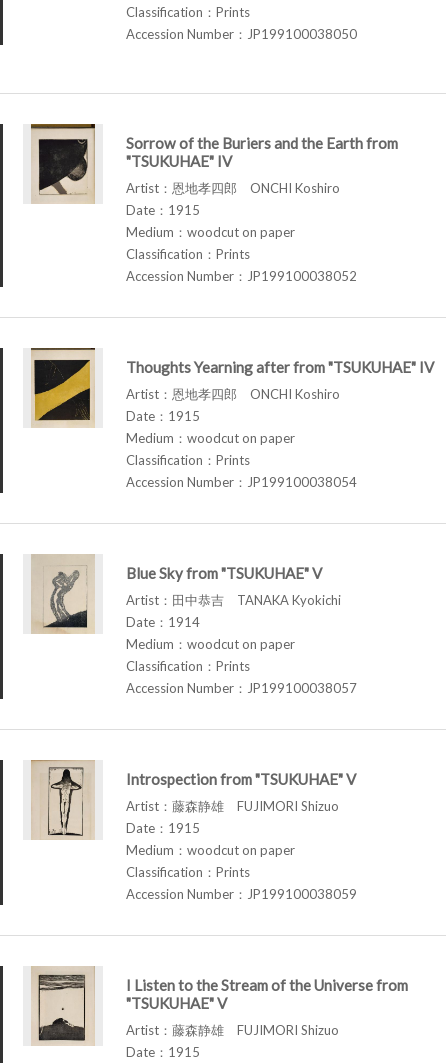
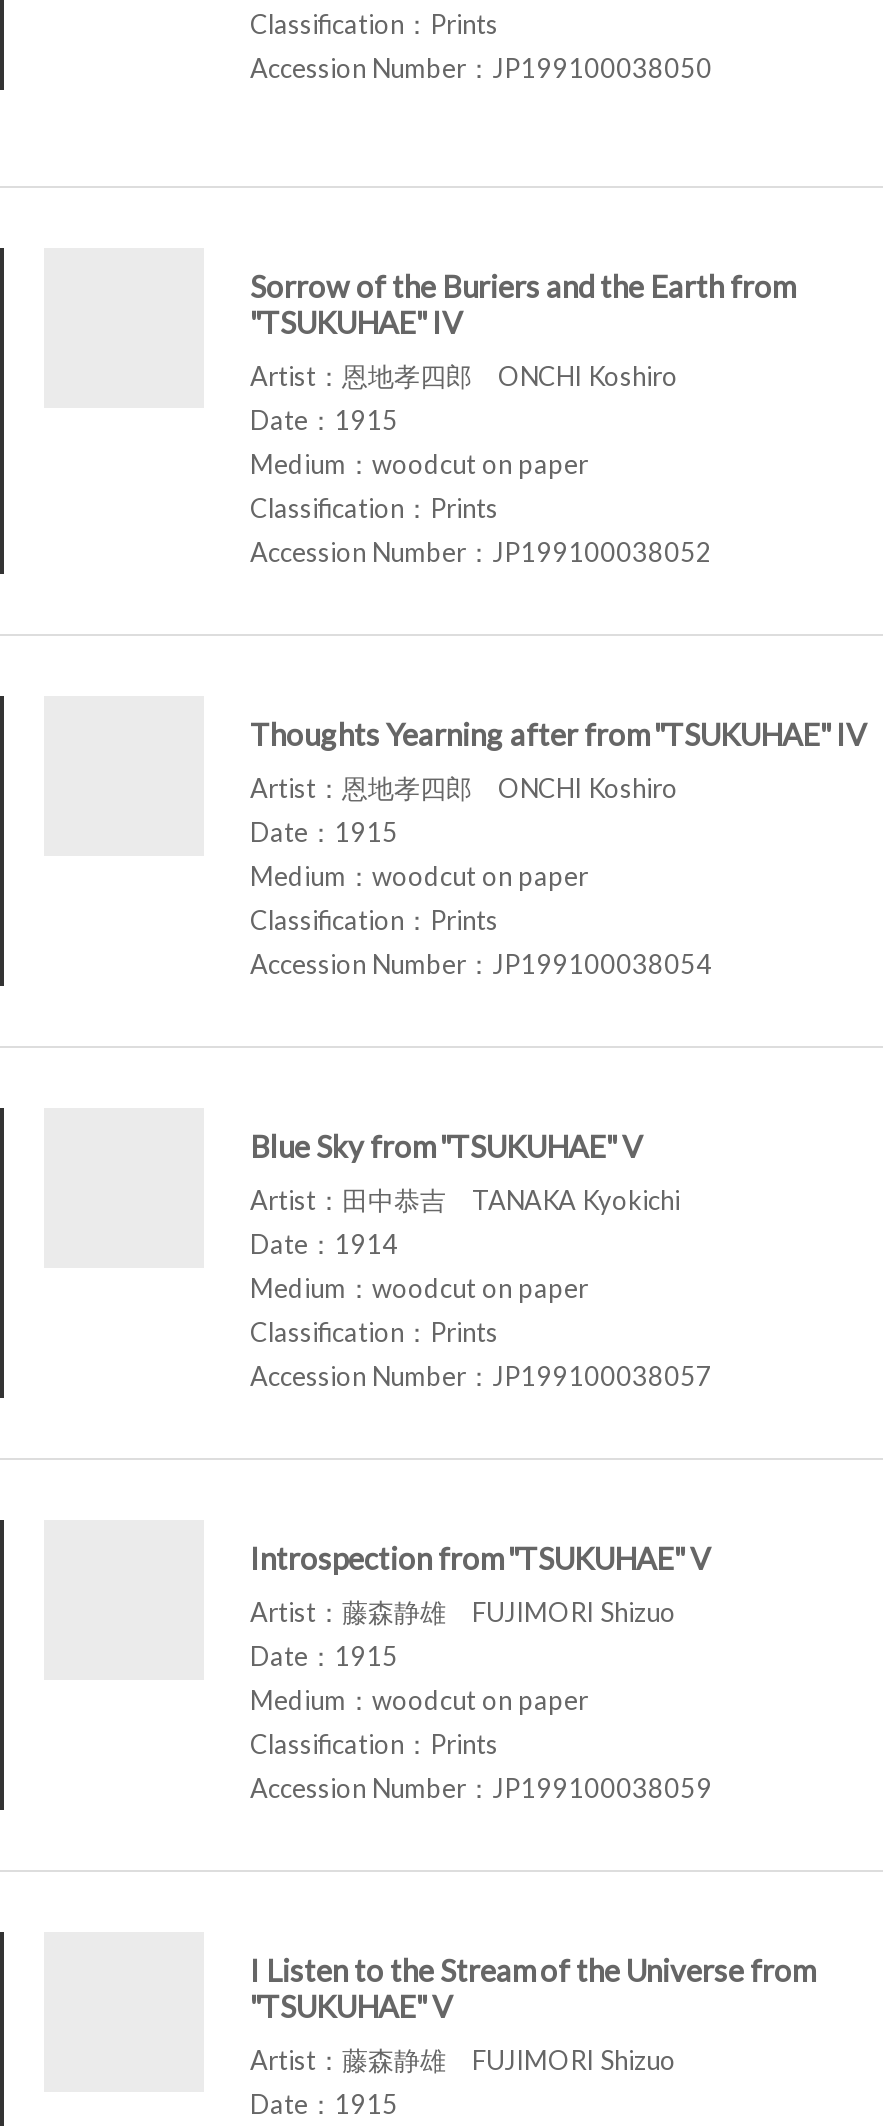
- [image]

- [image]

- [image]

- [image]

- [image]
